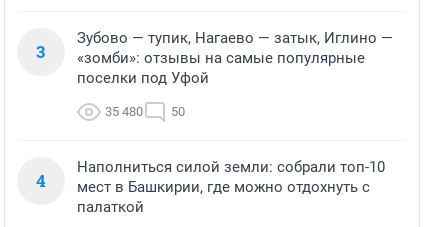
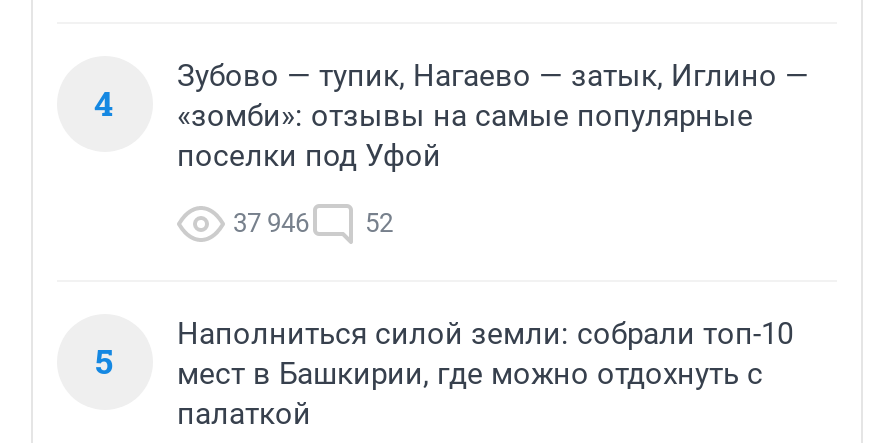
- 3 «зомби»: отзывы на самые популярные
+ 4 «зомби»: отзывы на самые популярные

- 35 480
+ 37 946

- 50
+ 52

- 4 мест в Башкирии, где можно отдохнуть с
+ 5 мест в Башкирии, где можно отдохнуть с
